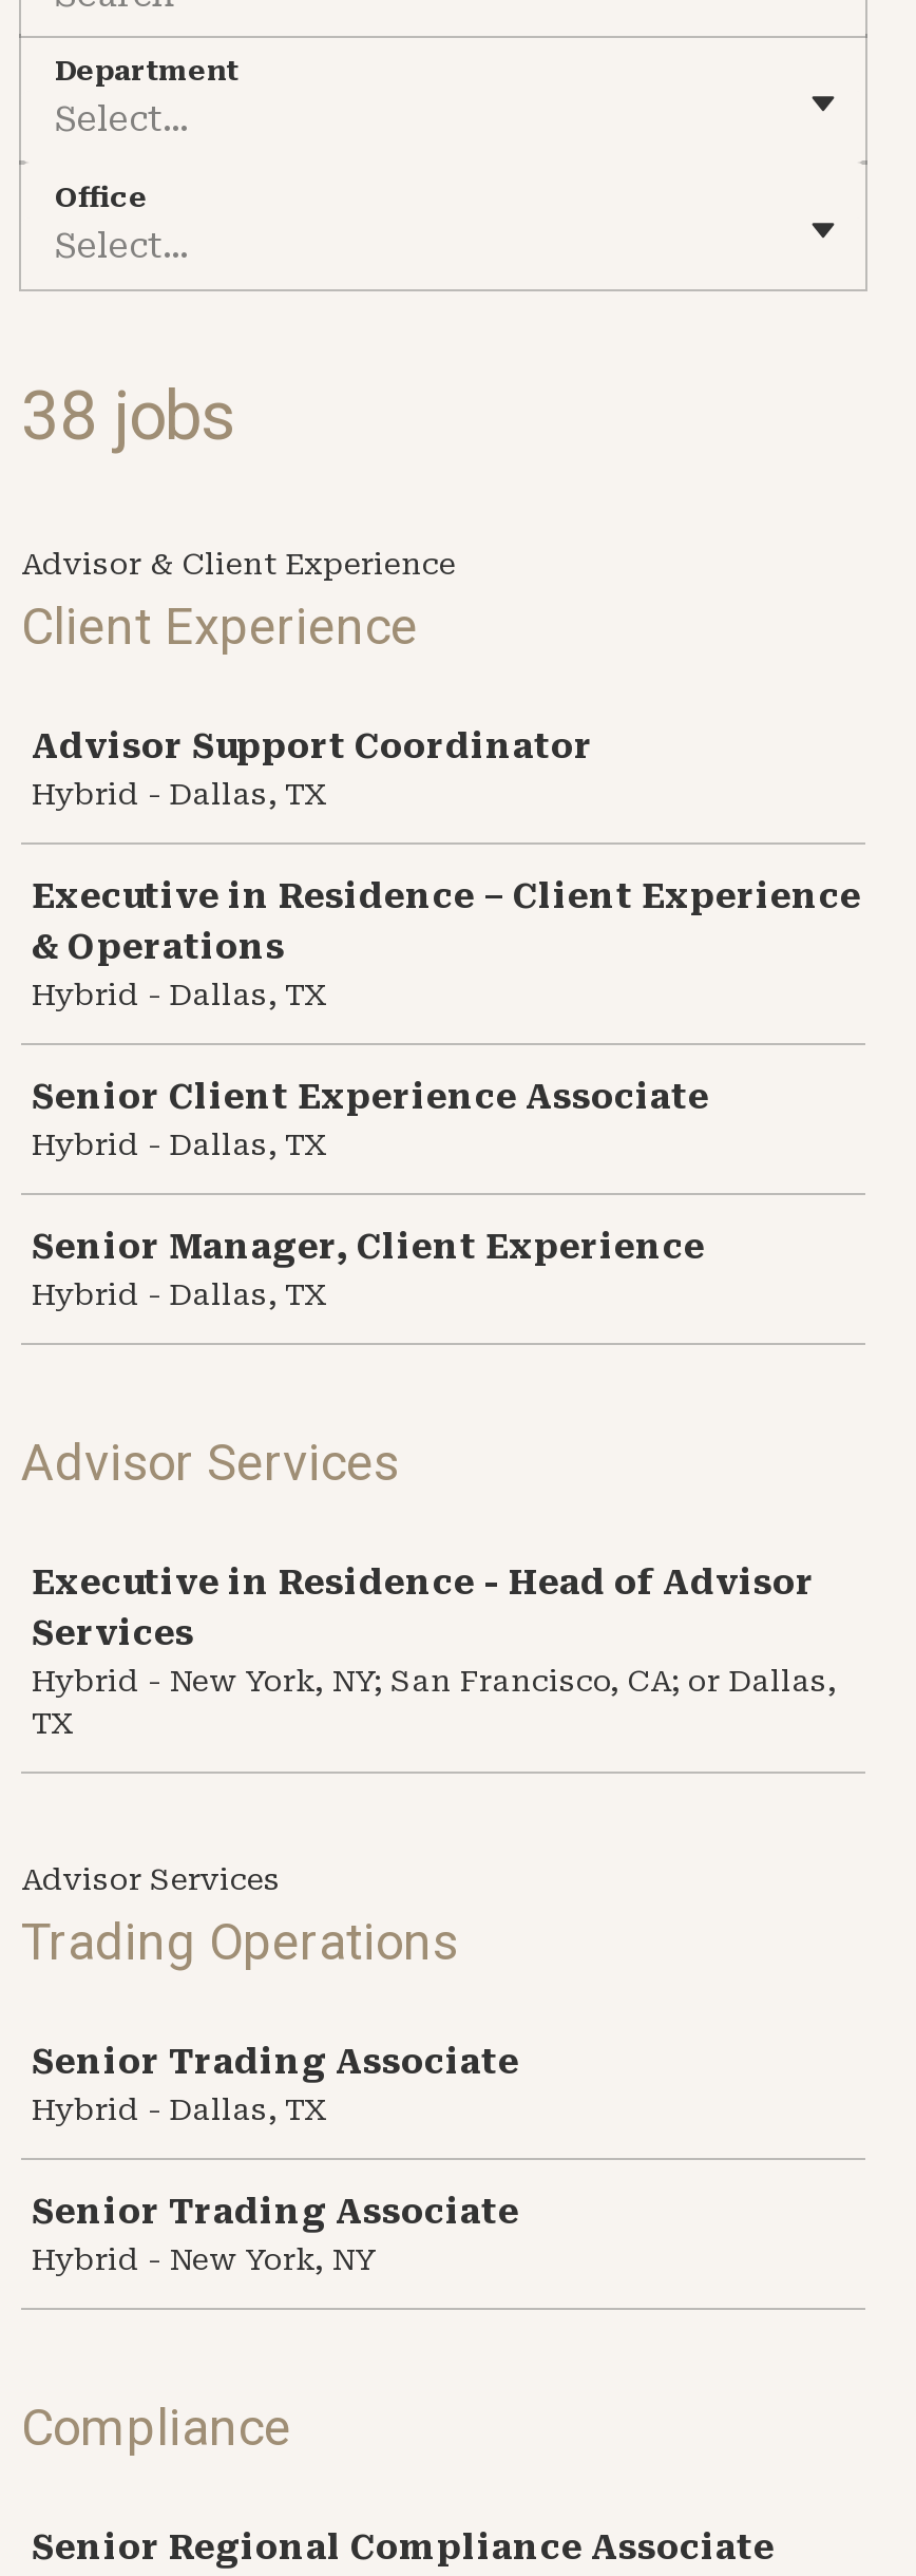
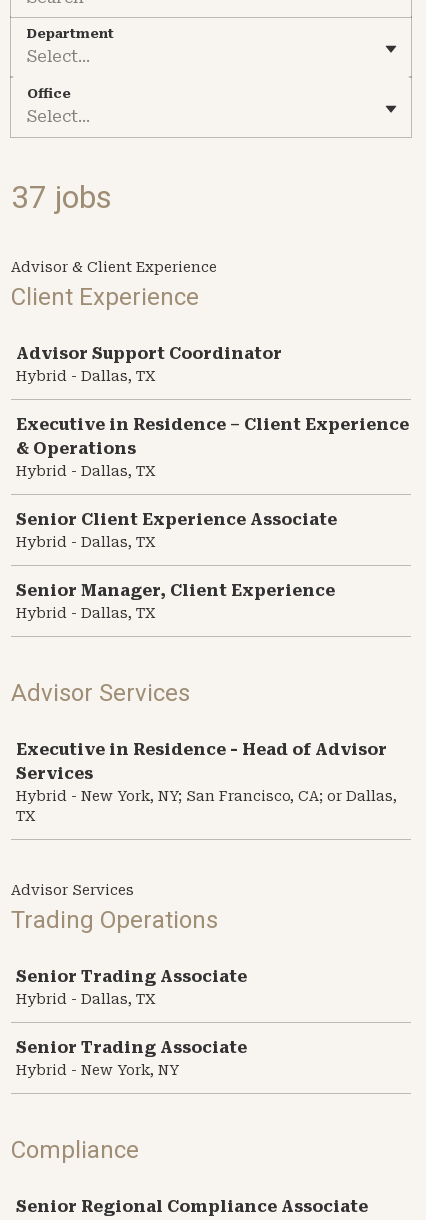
- 38 jobs
+ 37 jobs
